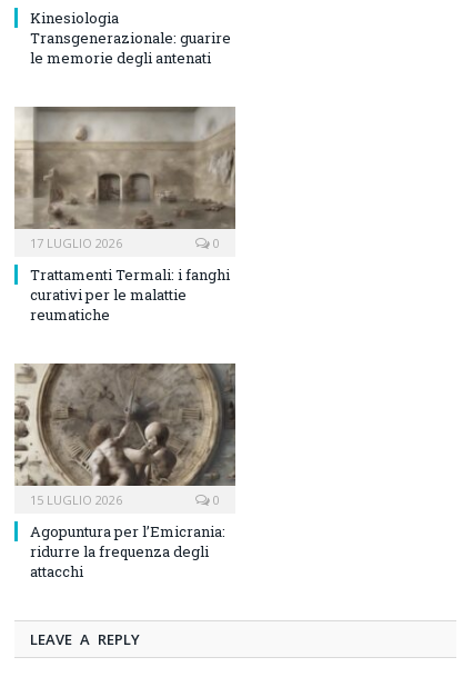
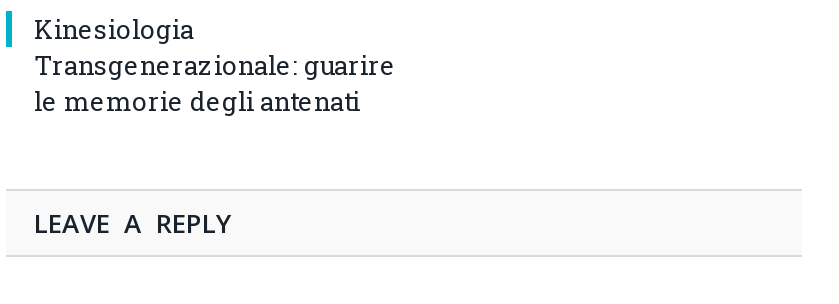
- [image]
- 17 LUGLIO 2026
- 0
- Trattamenti Termali: i fanghi
- curativi per le malattie
- reumatiche

- [image]
- 15 LUGLIO 2026
- 0
- Agopuntura per l’Emicrania:
- ridurre la frequenza degli
- attacchi
